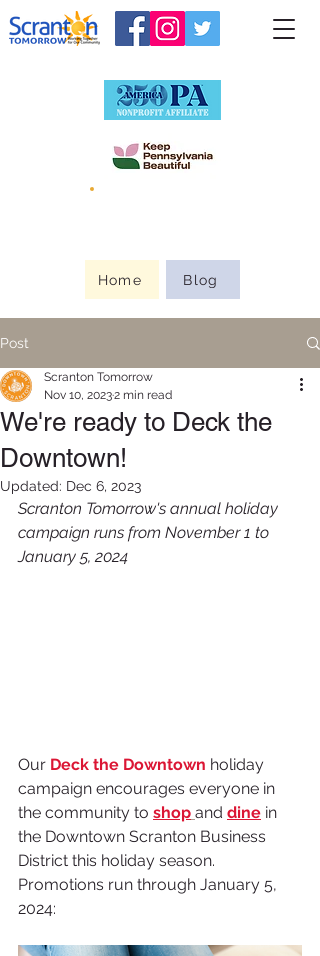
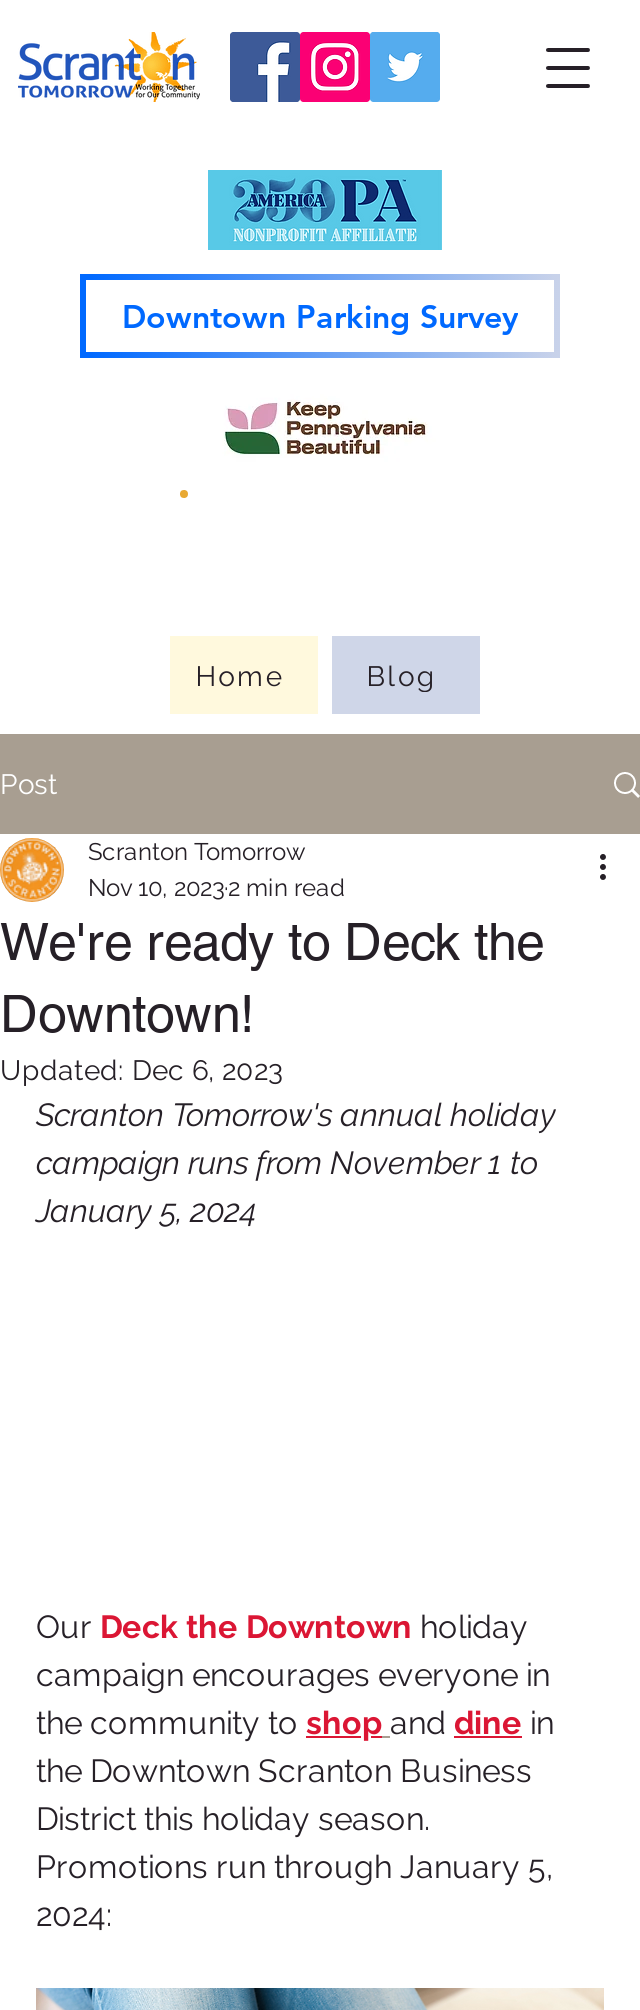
+ Downtown Parking Survey
